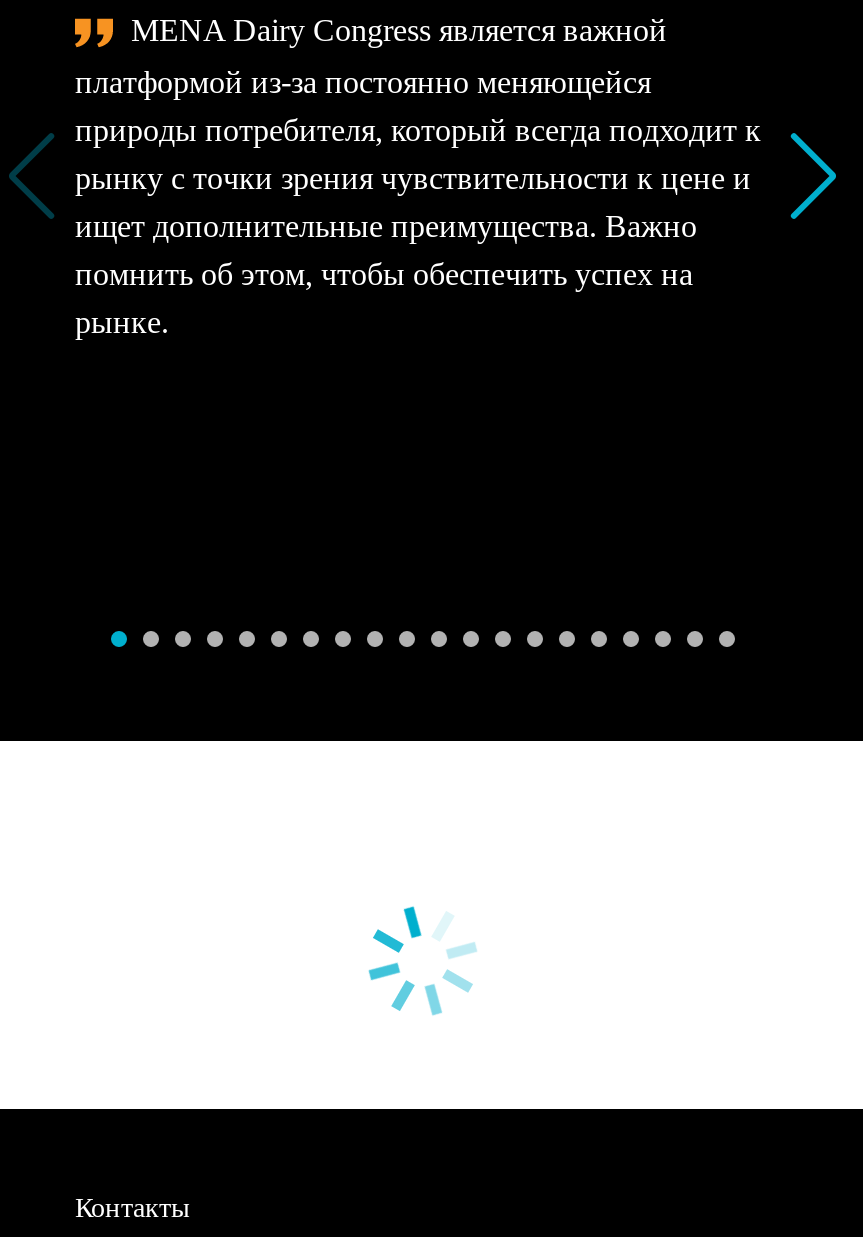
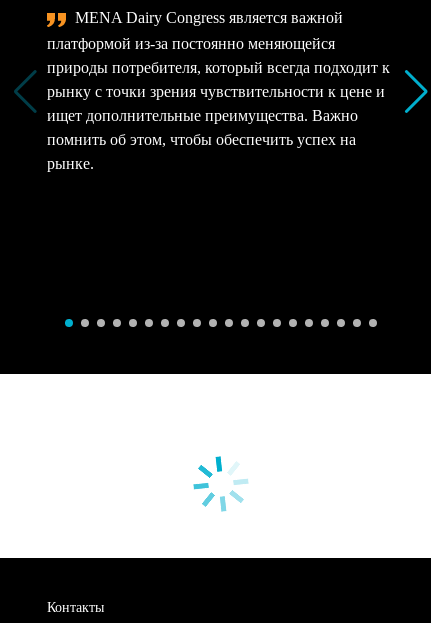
- [image]
+ [image]
